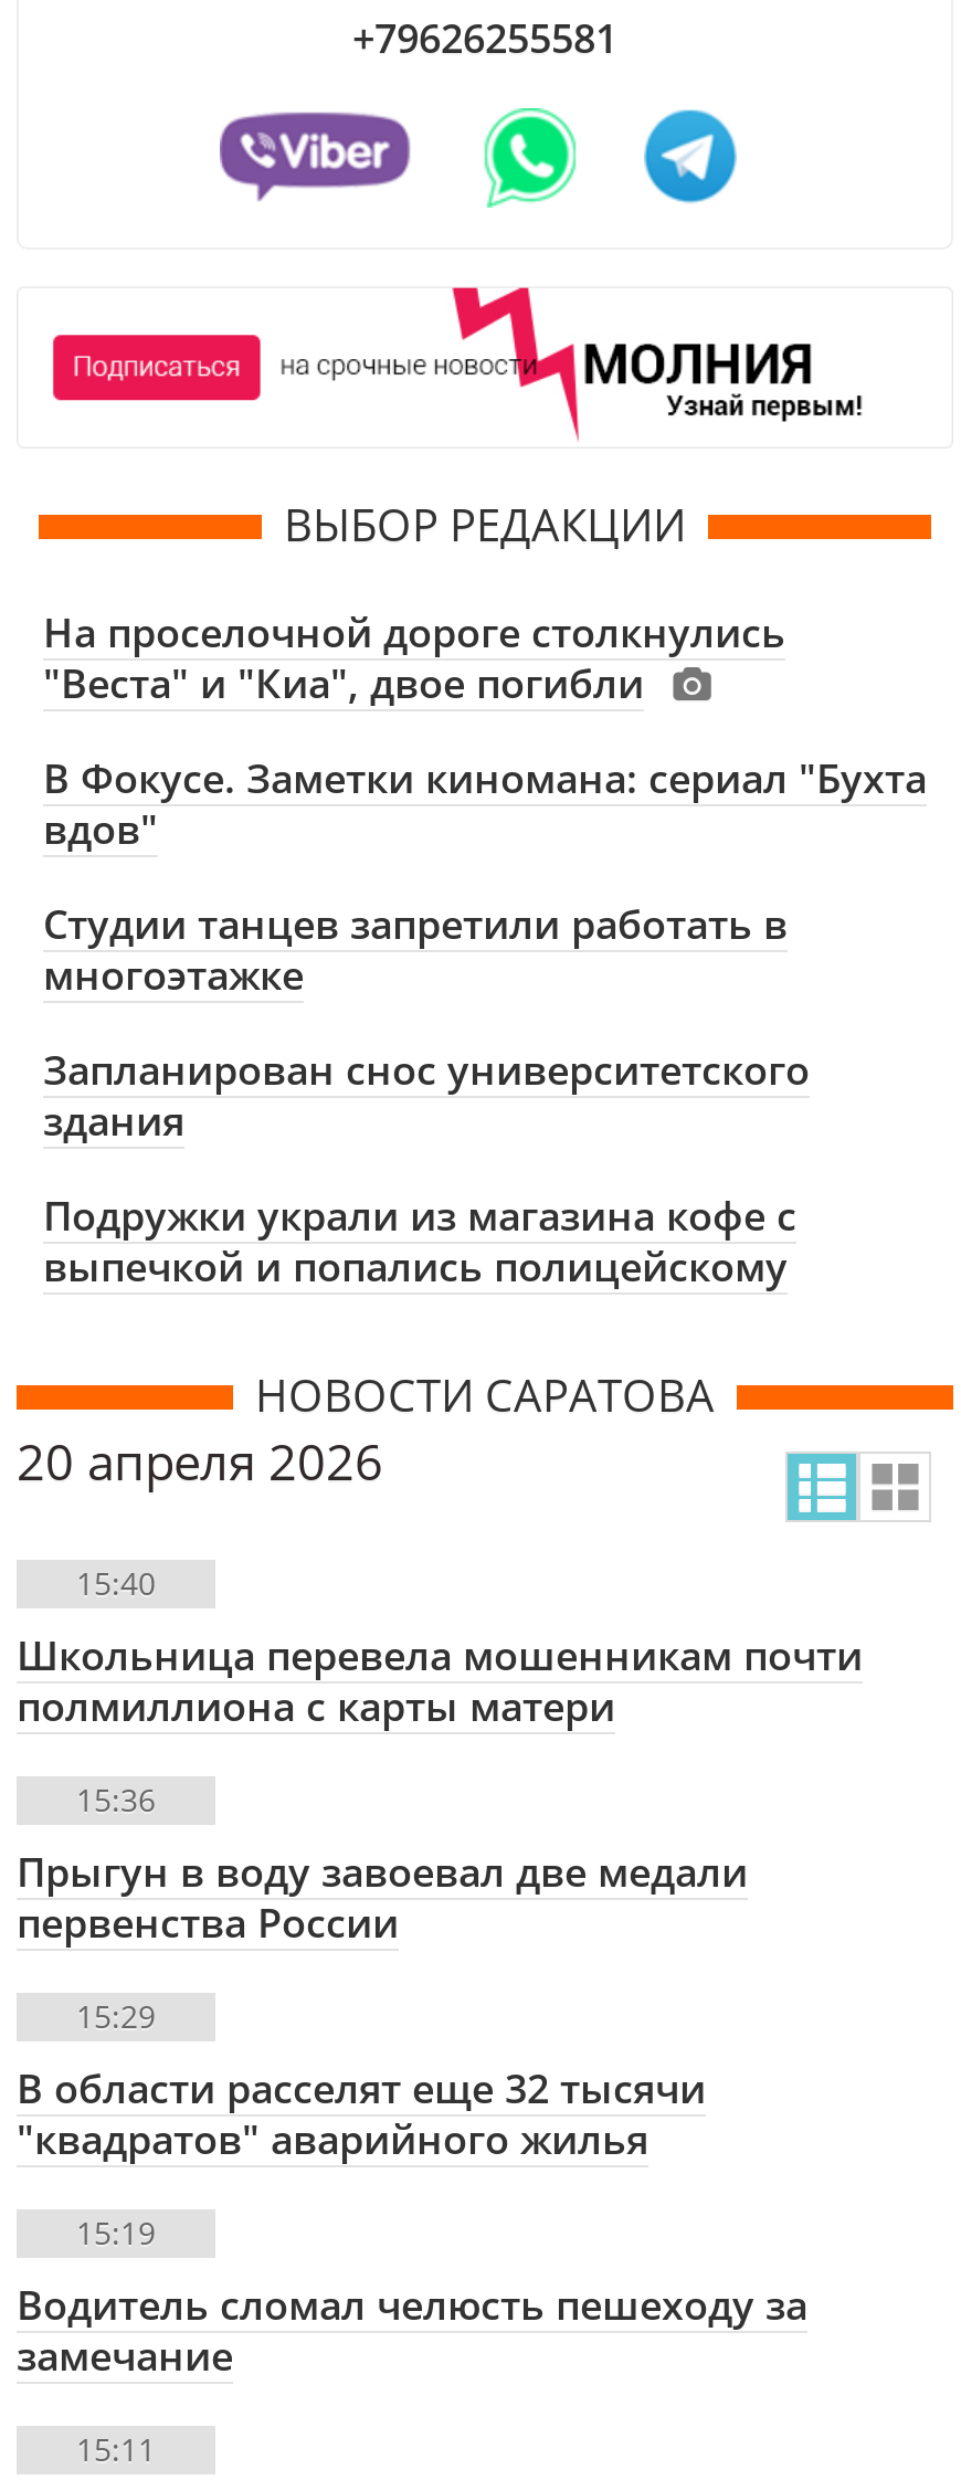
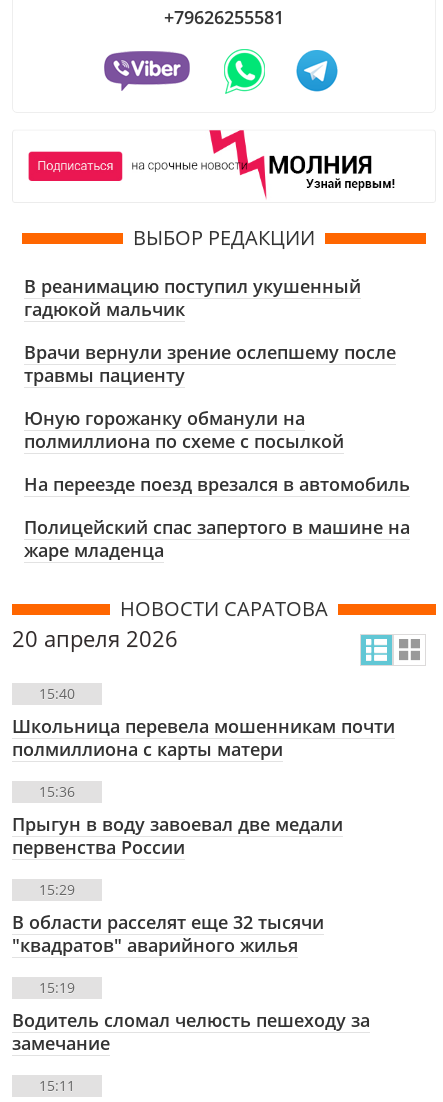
- На проселочной дороге столкнулись
- "Веста" и "Киа", двое погибли
+ В реанимацию поступил укушенный
+ гадюкой мальчик

- В Фокусе. Заметки киномана: сериал "Бухта
- вдов"
+ Врачи вернули зрение ослепшему после
+ травмы пациенту

- Студии танцев запретили работать в
- многоэтажке
+ Юную горожанку обманули на
+ полмиллиона по схеме с посылкой

- Запланирован снос университетского
- здания
+ На переезде поезд врезался в автомобиль

- Подружки украли из магазина кофе с
- выпечкой и попались полицейскому
+ Полицейский спас запертого в машине на
+ жаре младенца
